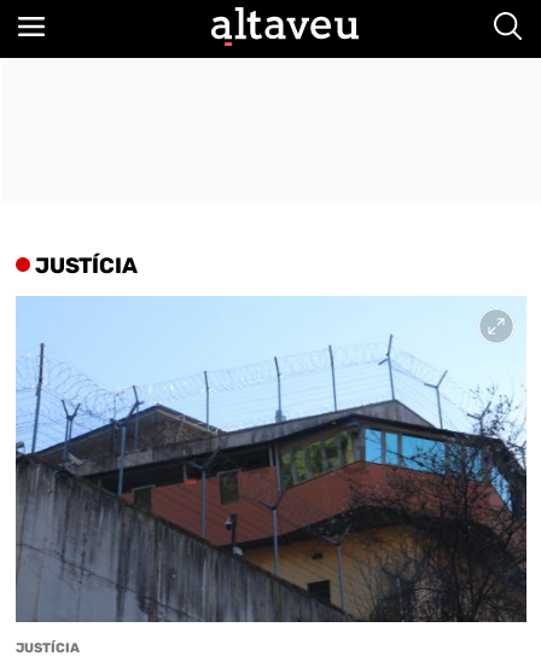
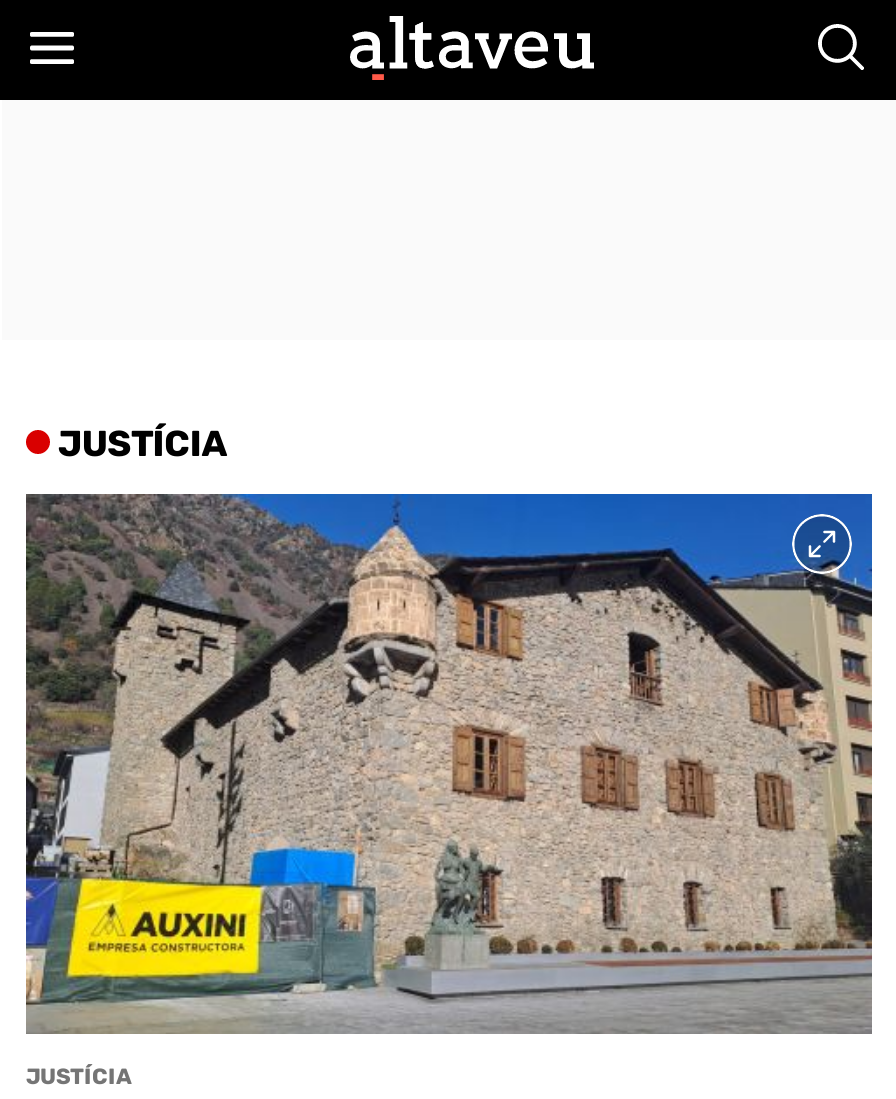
- [image]
+ [image]
